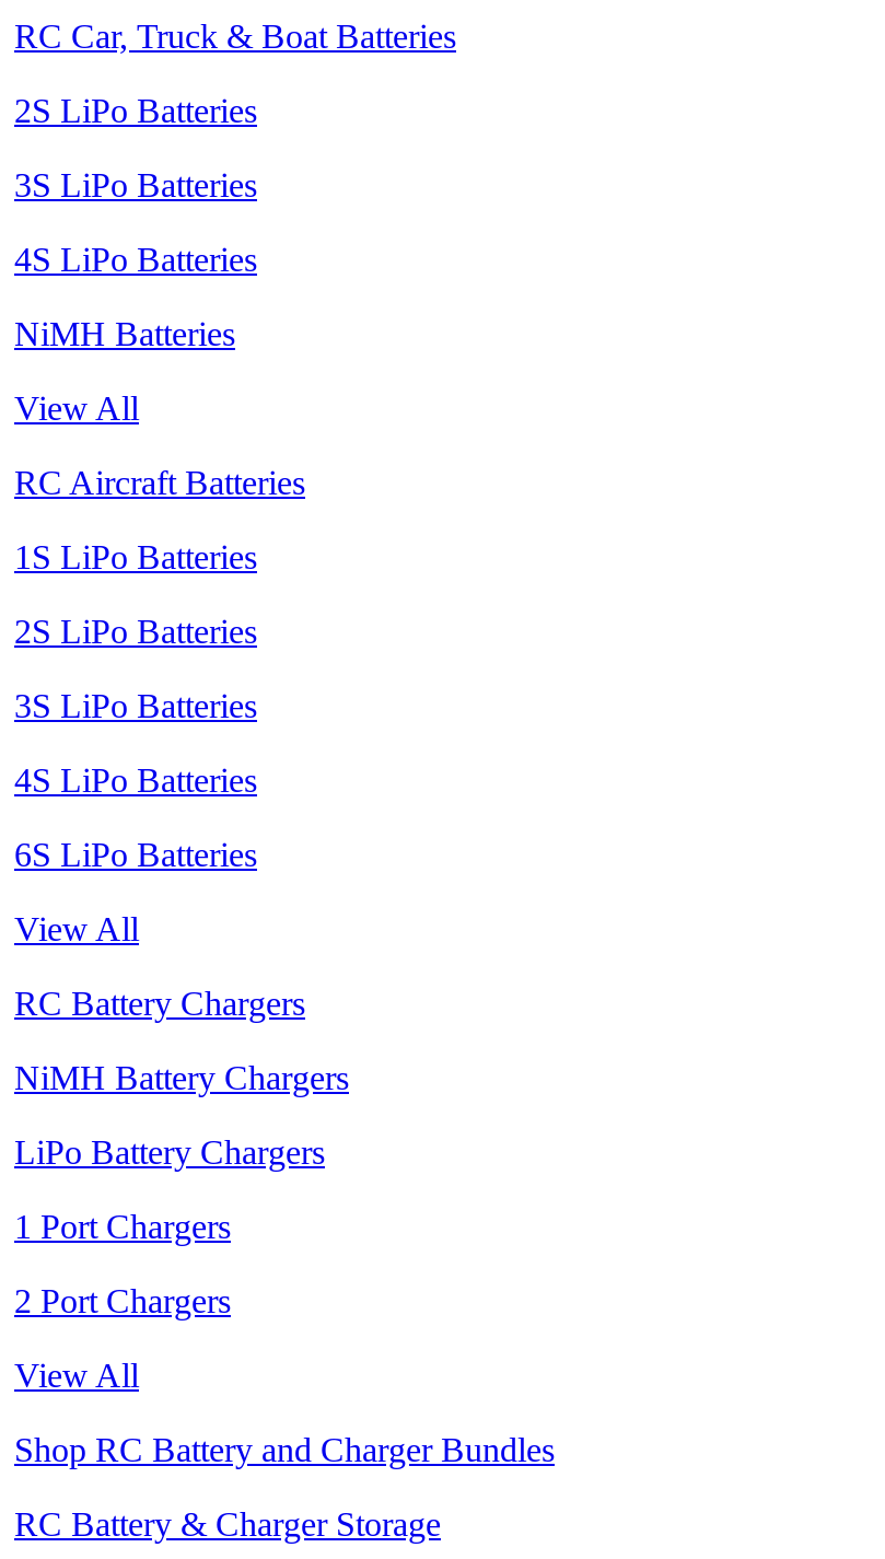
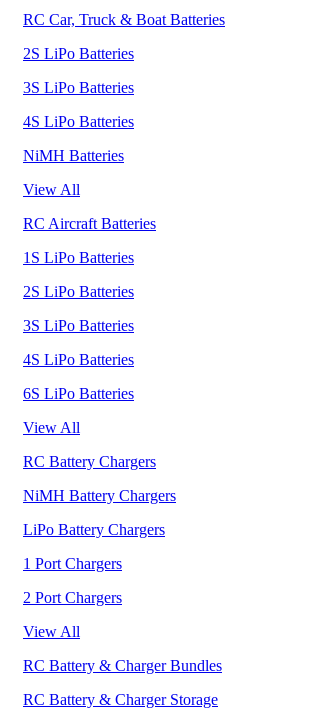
- Shop RC Battery and Charger Bundles
+ RC Battery & Charger Bundles
